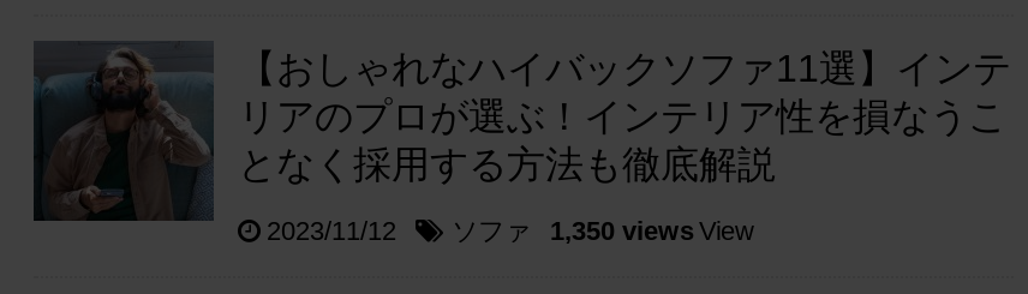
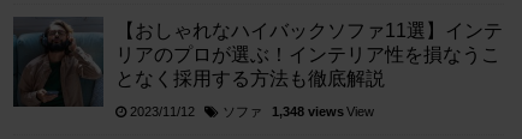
- 2023/11/12 ソファ 1,350 views View
+ 2023/11/12 ソファ 1,348 views View
